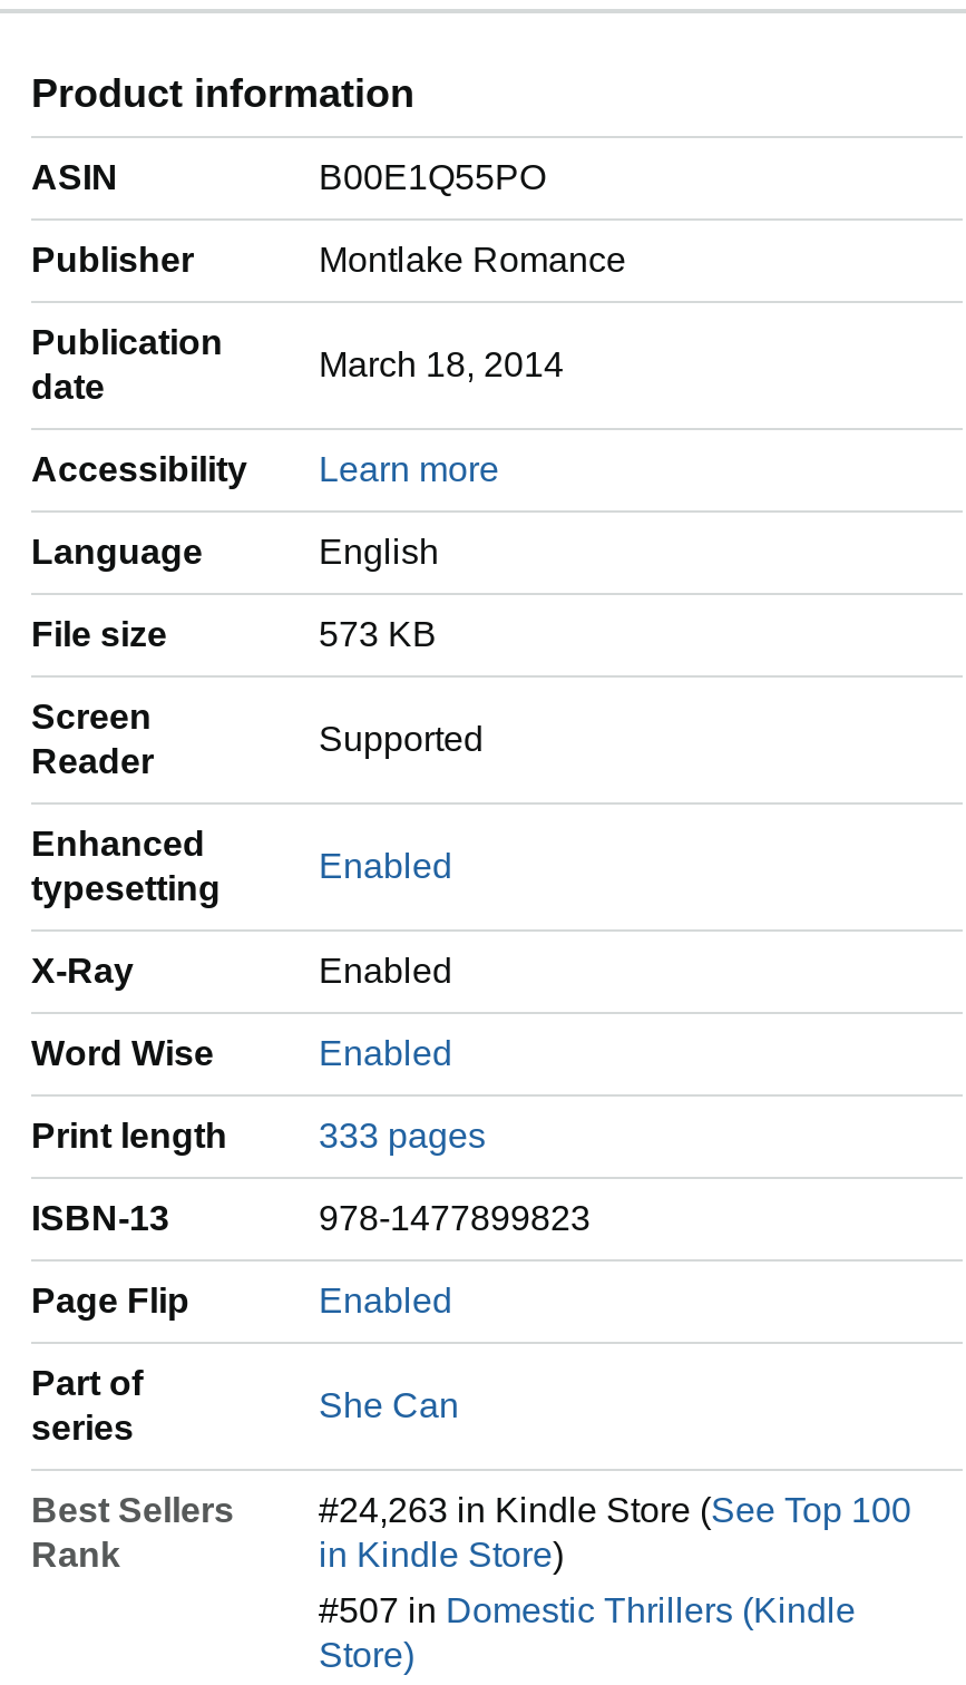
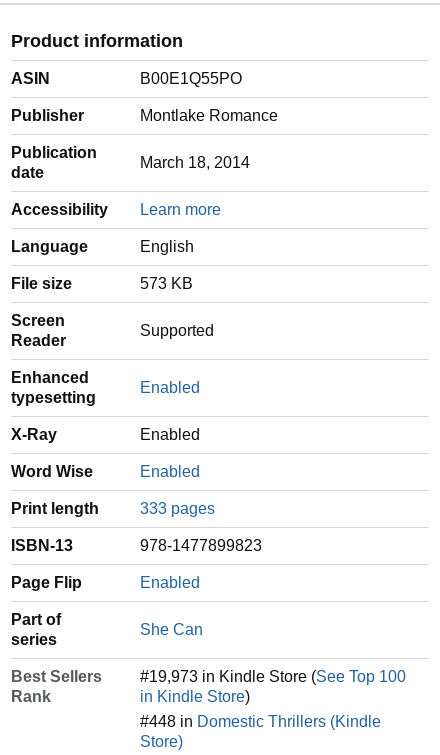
- #24,263 in Kindle Store (See Top 100
+ #19,973 in Kindle Store (See Top 100

- #507 in Domestic Thrillers (Kindle
+ #448 in Domestic Thrillers (Kindle
